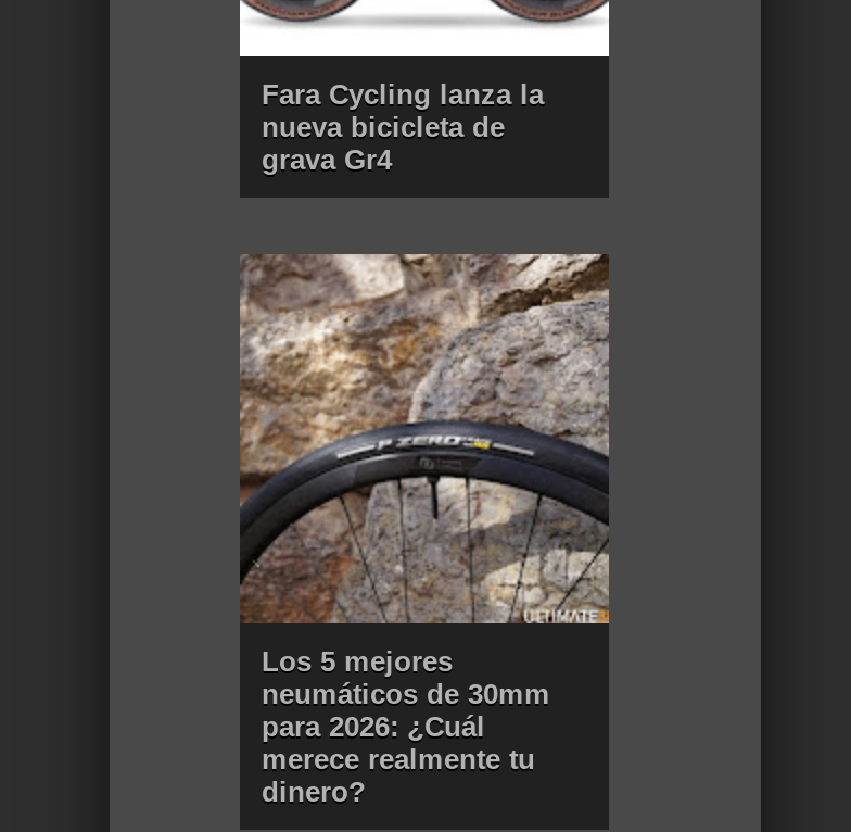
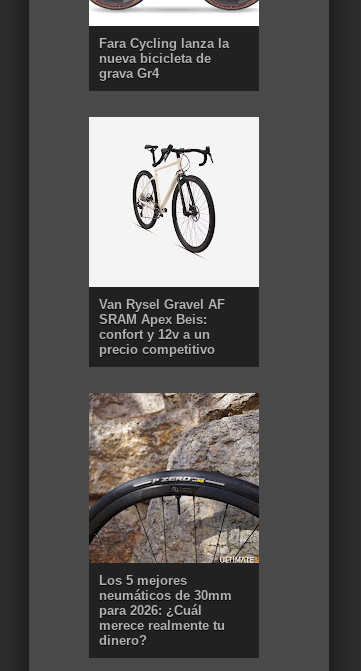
+ [image]
+ Van Rysel Gravel AF
+ SRAM Apex Beis:
+ confort y 12v a un
+ precio competitivo
